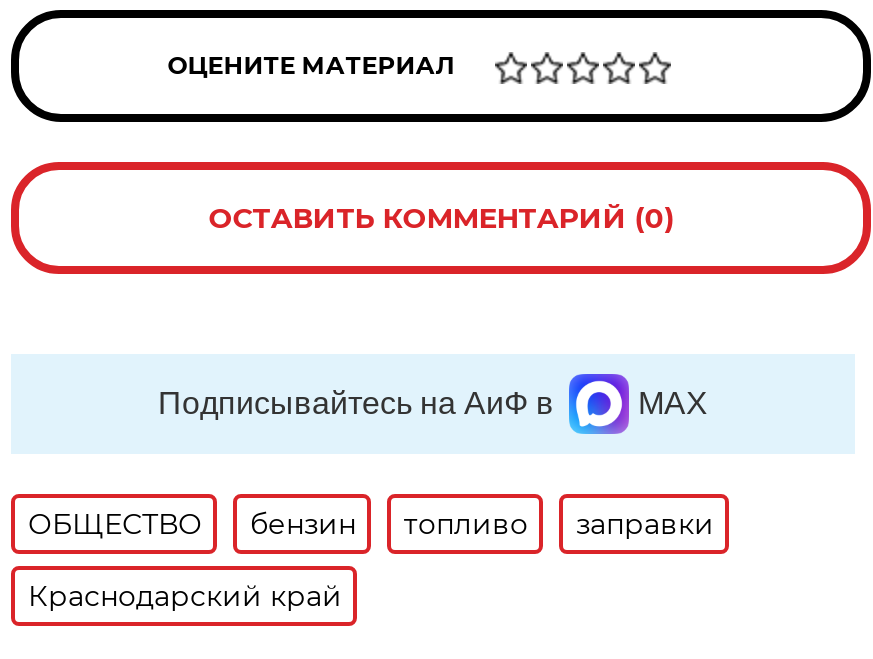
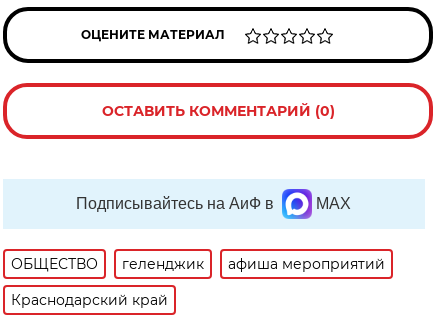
- бензин
- топливо
- заправки
+ геленджик
+ афиша мероприятий
